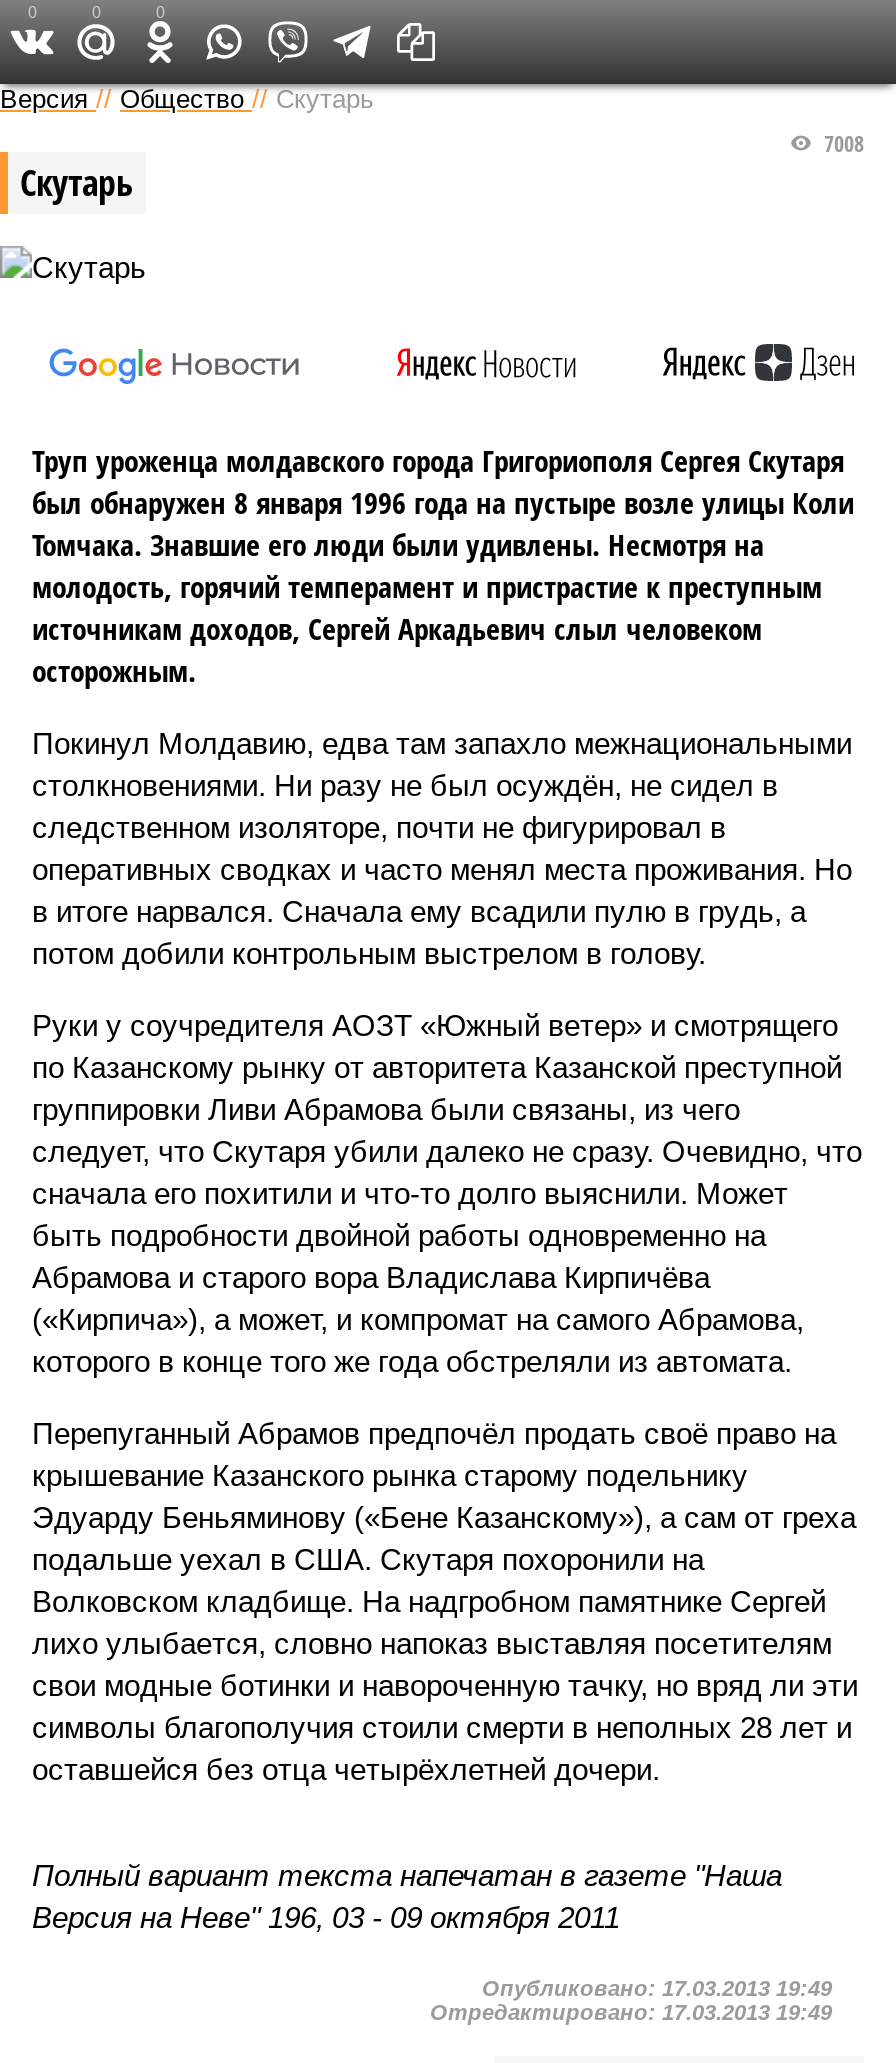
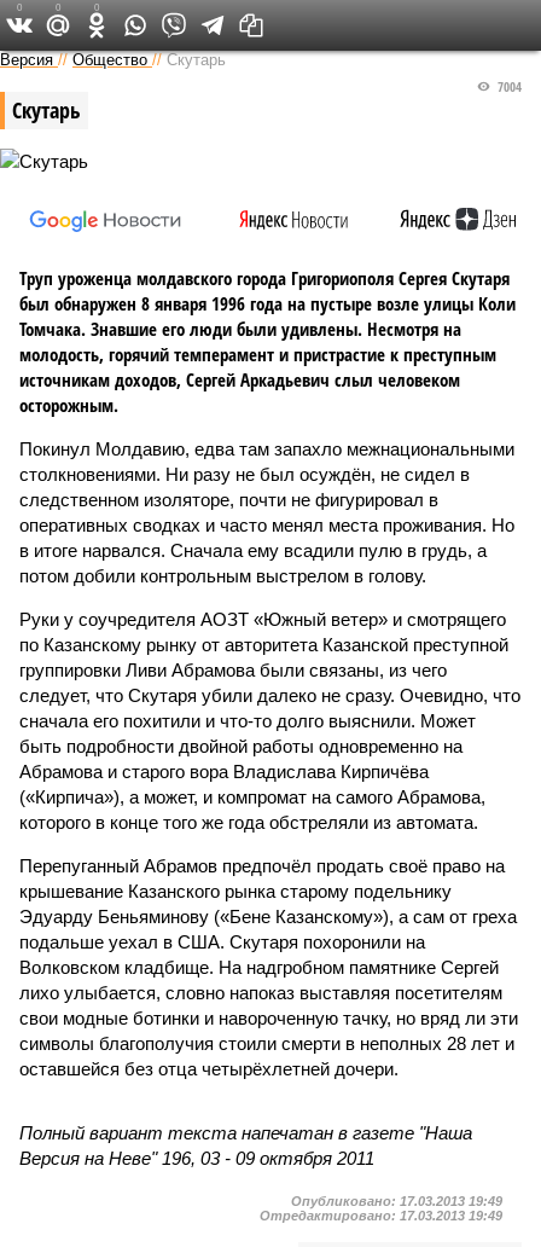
- 7008
+ 7004
